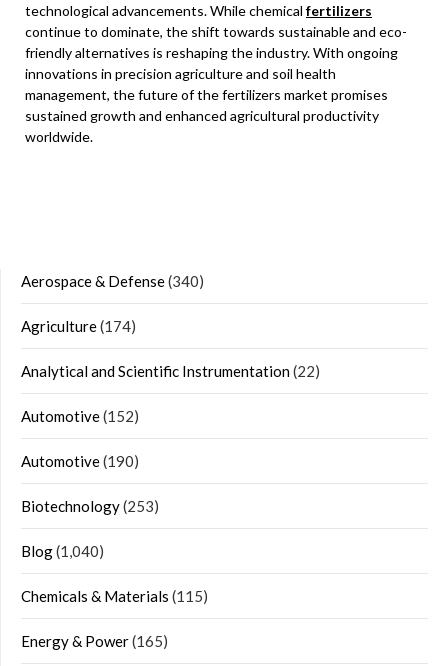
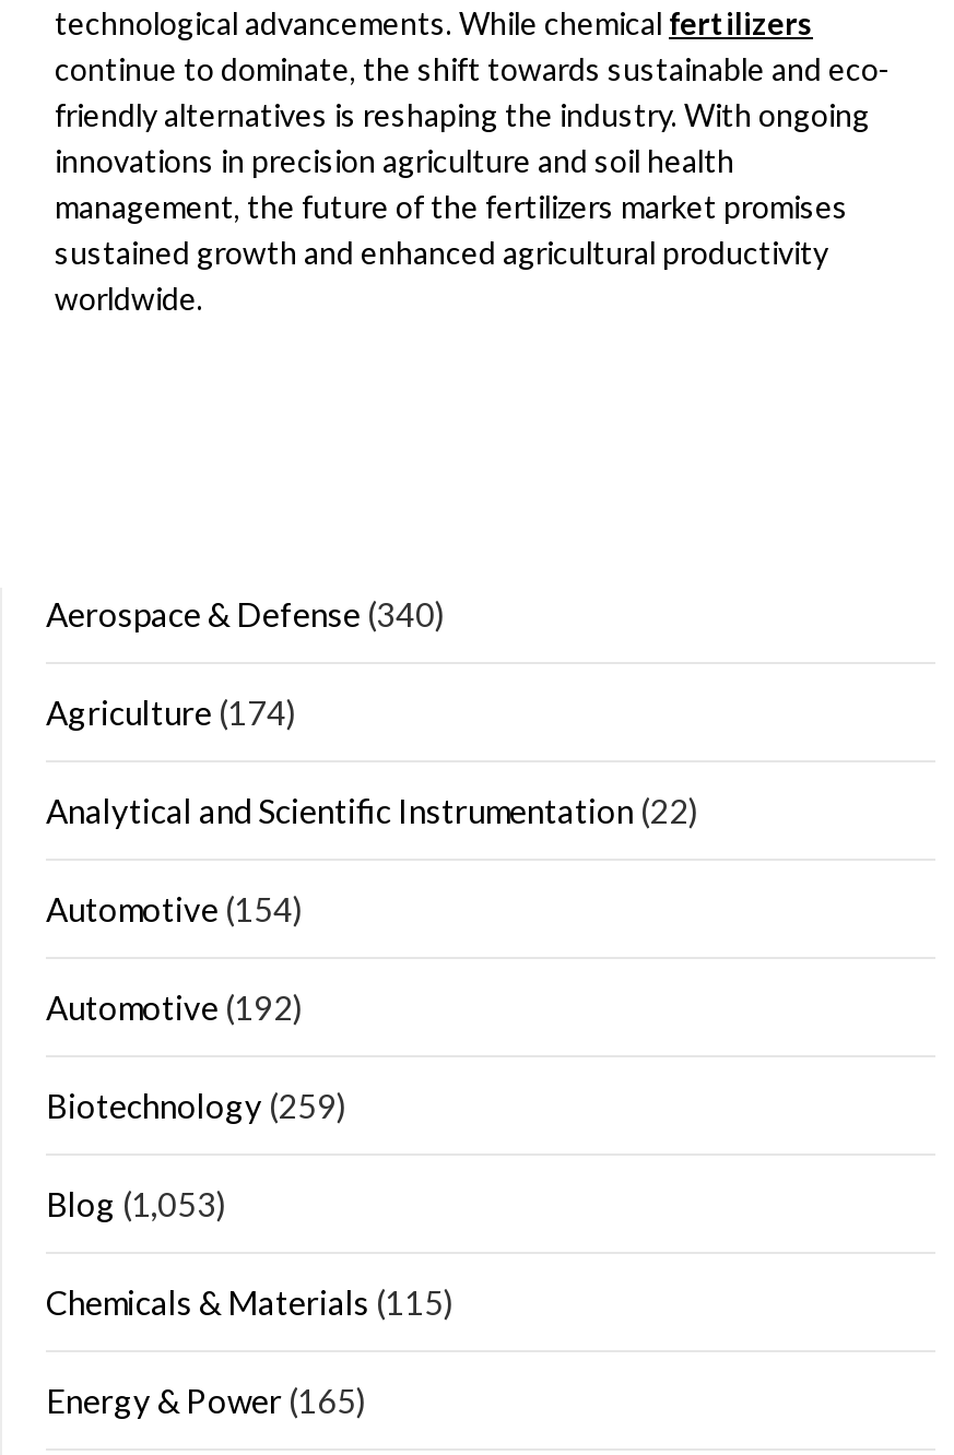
- Automotive (152)
+ Automotive (154)

- Automotive (190)
+ Automotive (192)

- Biotechnology (253)
+ Biotechnology (259)

- Blog (1,040)
+ Blog (1,053)
